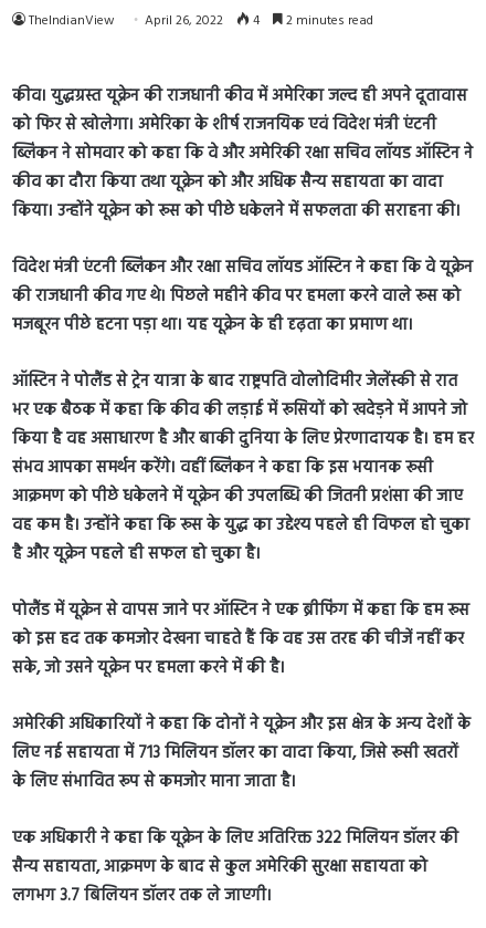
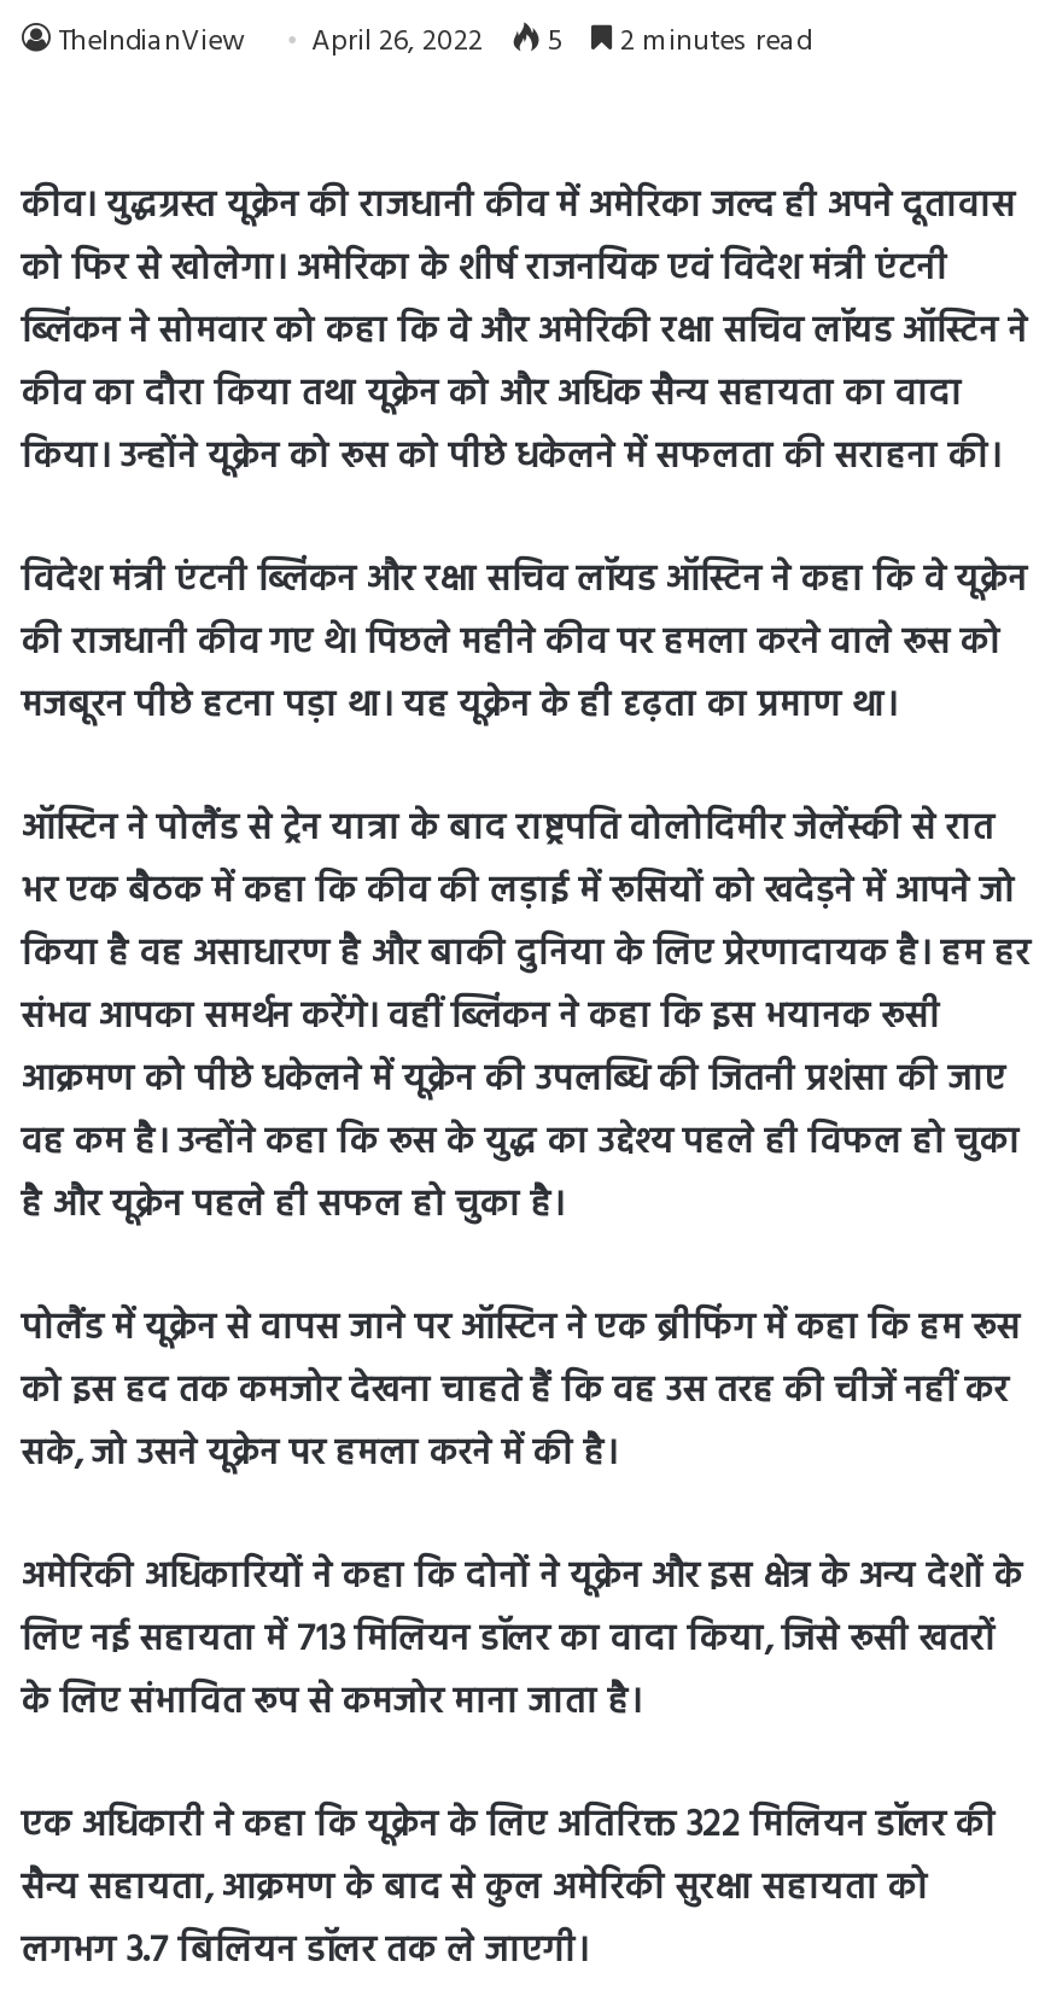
- TheIndianView April 26, 2022 4 2 minutes read
+ TheIndianView April 26, 2022 5 2 minutes read
